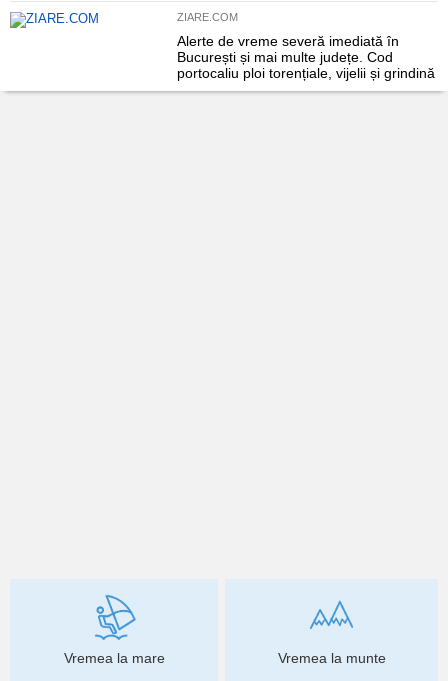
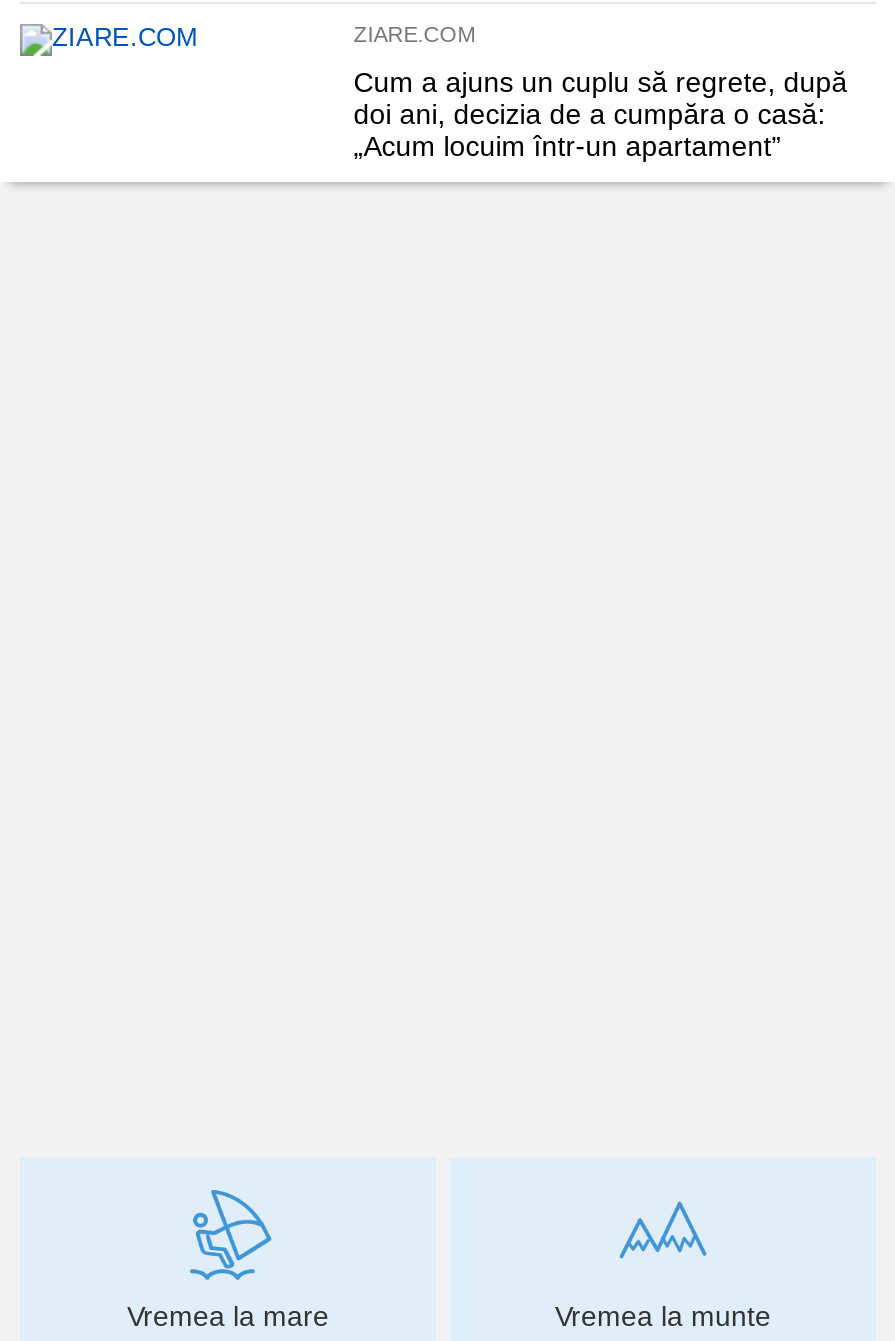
- Alerte de vreme severă imediată în
- București și mai multe județe. Cod
- portocaliu ploi torențiale, vijelii și grindină
+ Cum a ajuns un cuplu să regrete, după
+ doi ani, decizia de a cumpăra o casă:
+ „Acum locuim într-un apartament”
